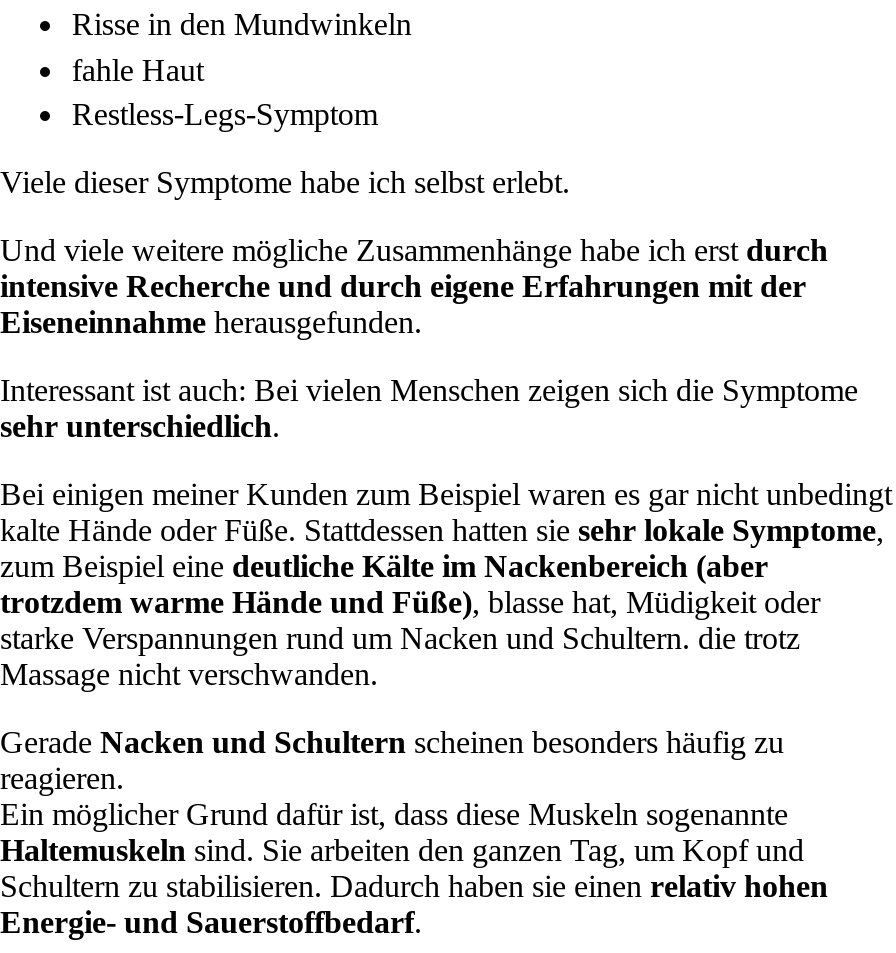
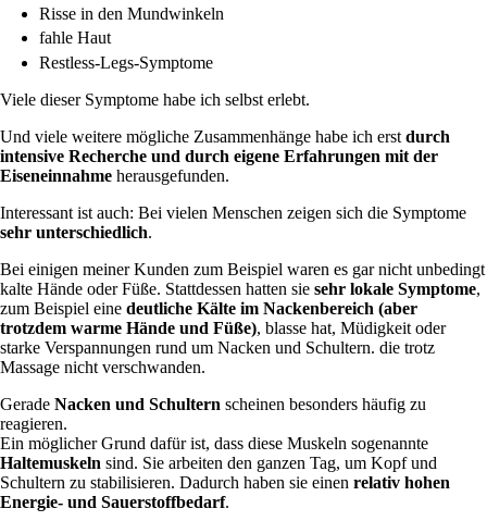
- Restless-Legs-Symptom
+ Restless-Legs-Symptome
